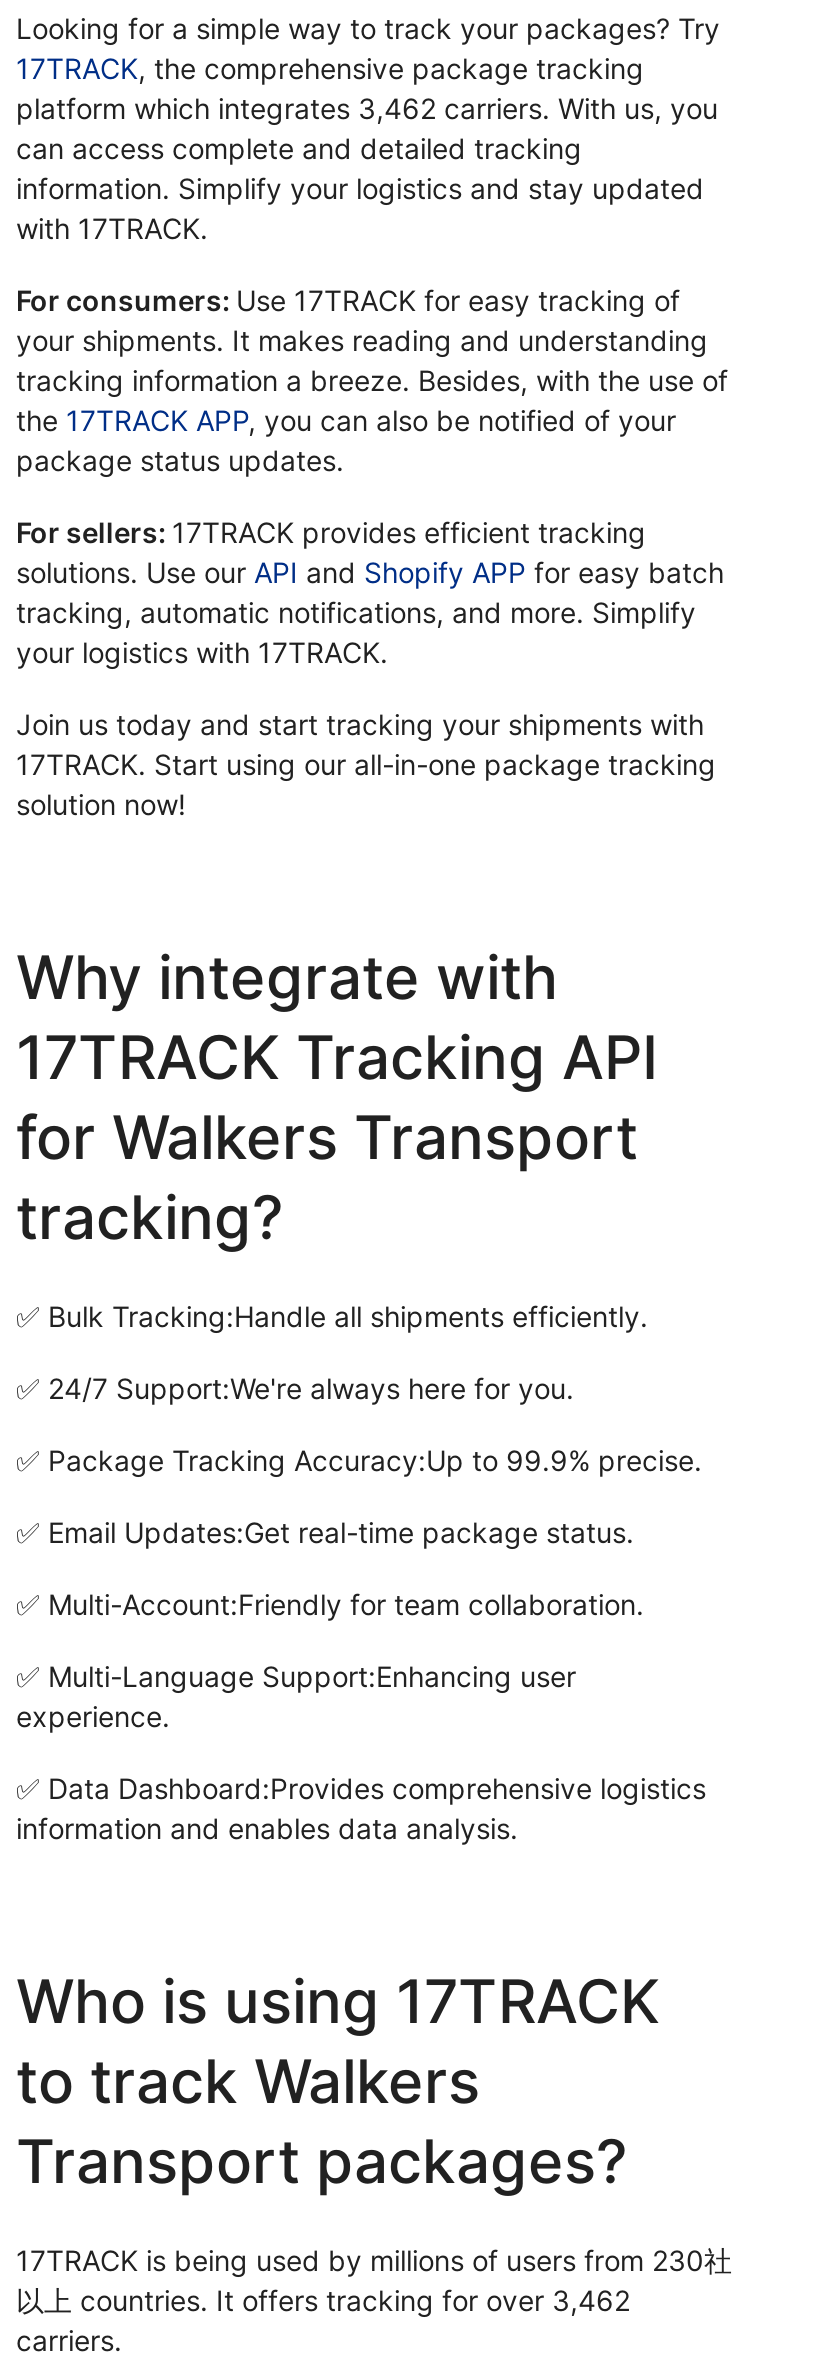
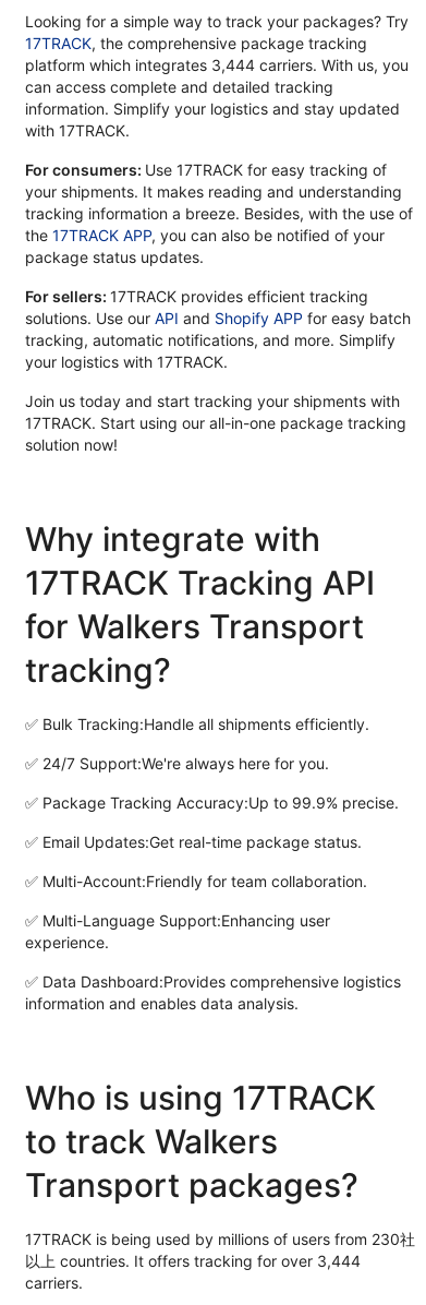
- platform which integrates 3,462 carriers. With us, you
+ platform which integrates 3,444 carriers. With us, you

- 以上 countries. It offers tracking for over 3,462
+ 以上 countries. It offers tracking for over 3,444
